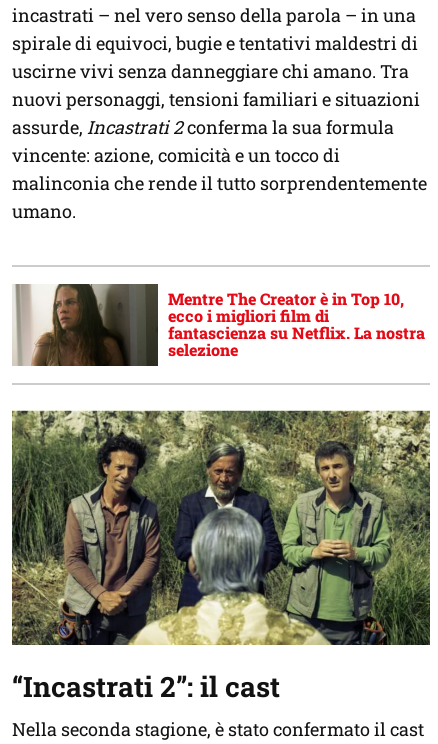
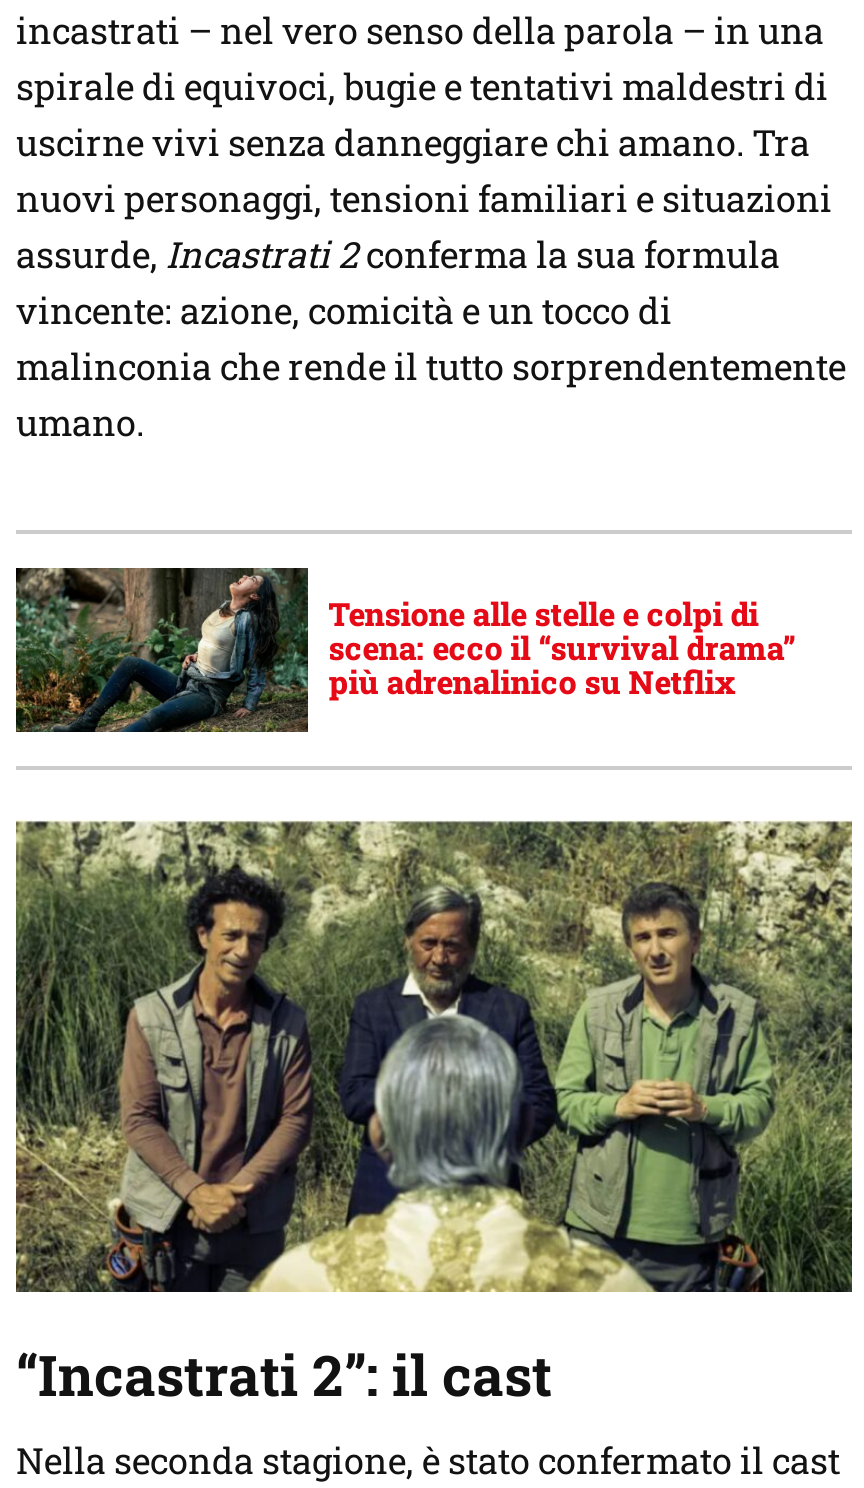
- [image]
- Mentre The Creator è in Top 10,
- ecco i migliori film di
- fantascienza su Netflix. La nostra
- selezione
+ [image]
+ Tensione alle stelle e colpi di
+ scena: ecco il “survival drama”
+ più adrenalinico su Netflix
